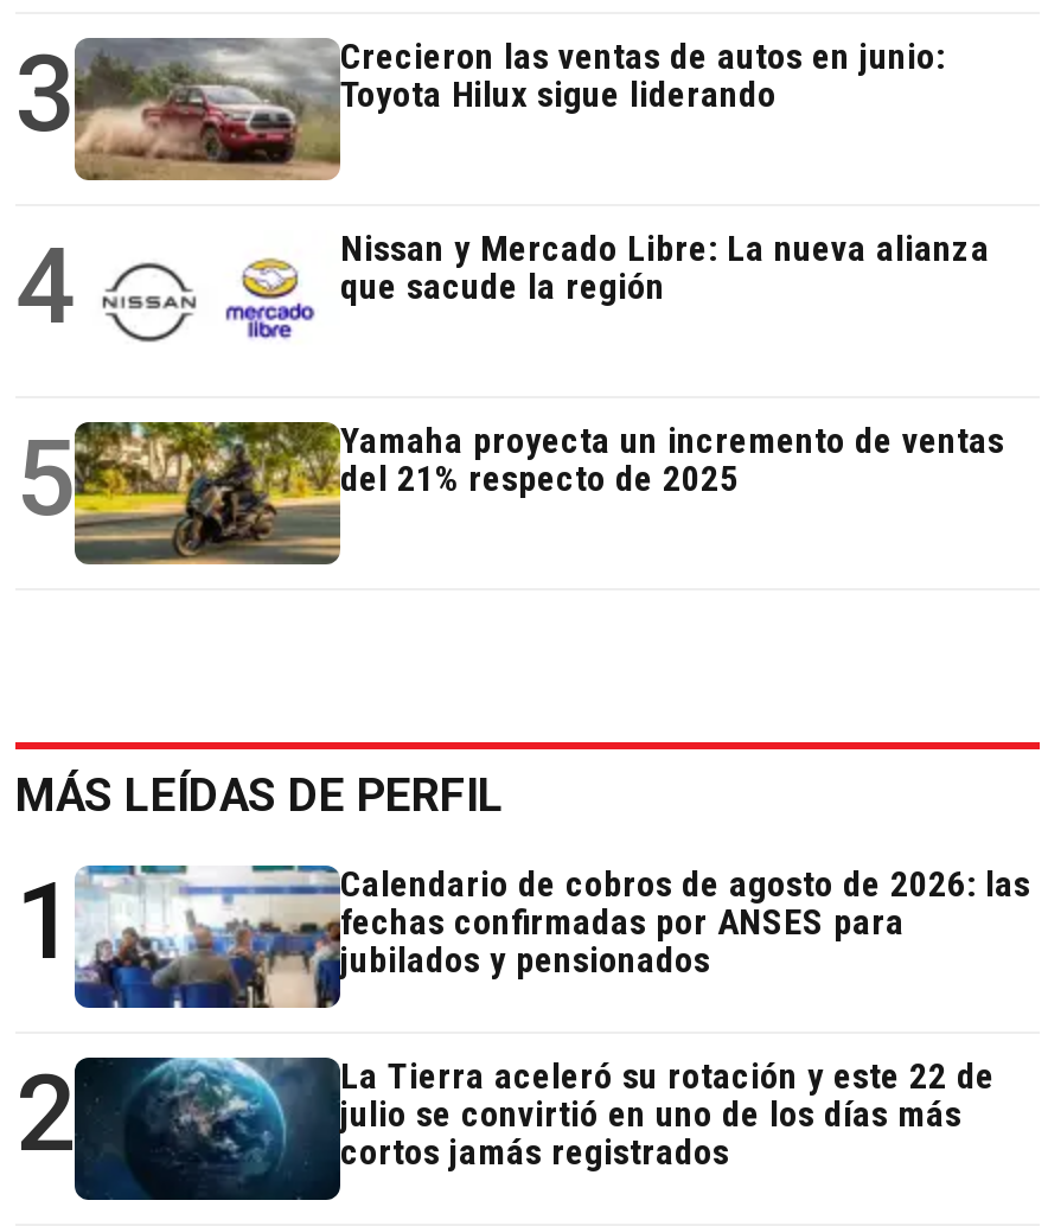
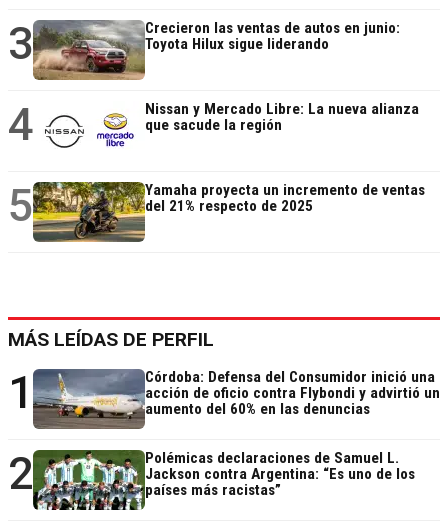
- [image]
- Calendario de cobros de agosto de 2026: las
- fechas confirmadas por ANSES para
- jubilados y pensionados
+ [image]
+ Córdoba: Defensa del Consumidor inició una
+ acción de oficio contra Flybondi y advirtió un
+ aumento del 60% en las denuncias

- [image]
- La Tierra aceleró su rotación y este 22 de
- julio se convirtió en uno de los días más
- cortos jamás registrados
+ [image]
+ Polémicas declaraciones de Samuel L.
+ Jackson contra Argentina: “Es uno de los
+ países más racistas”
